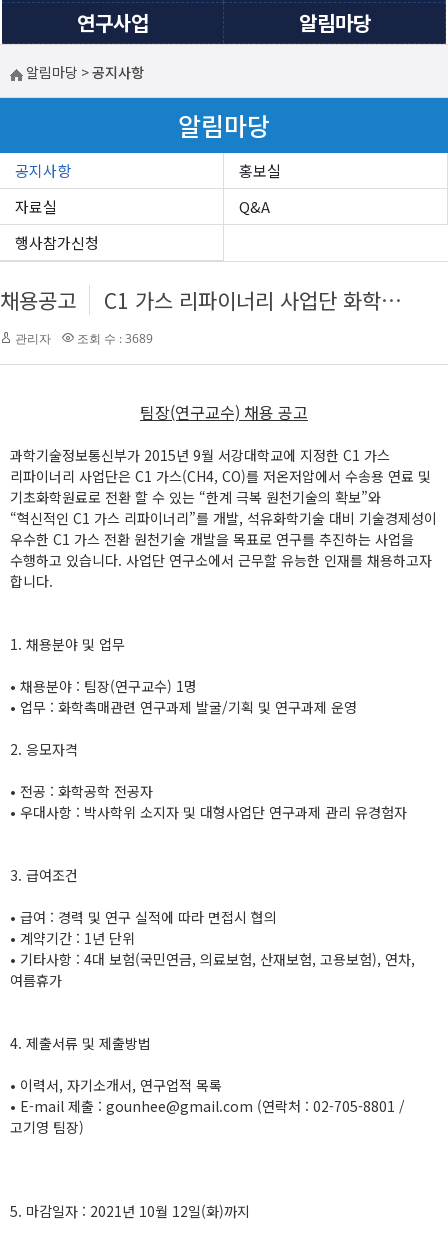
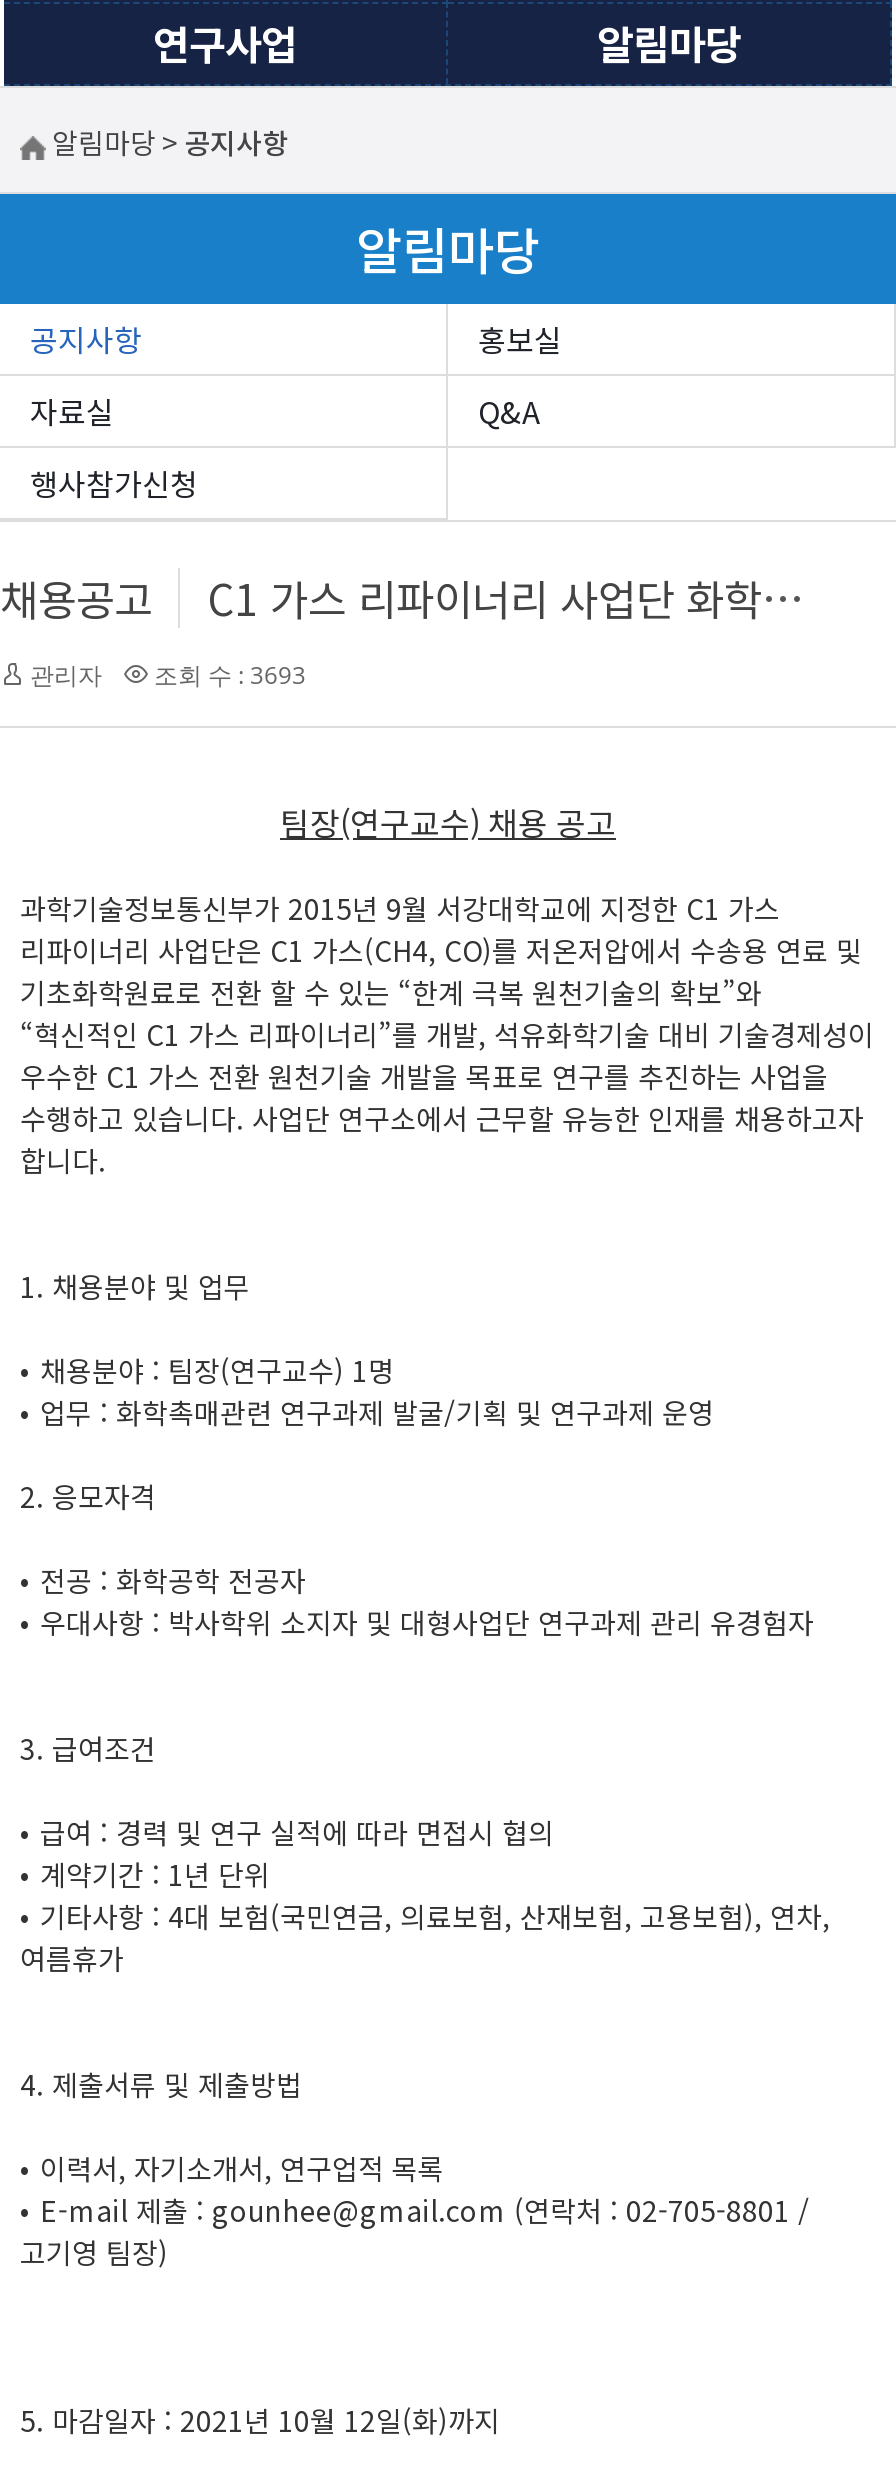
- 관리자 조회 수 : 3689
+ 관리자 조회 수 : 3693
